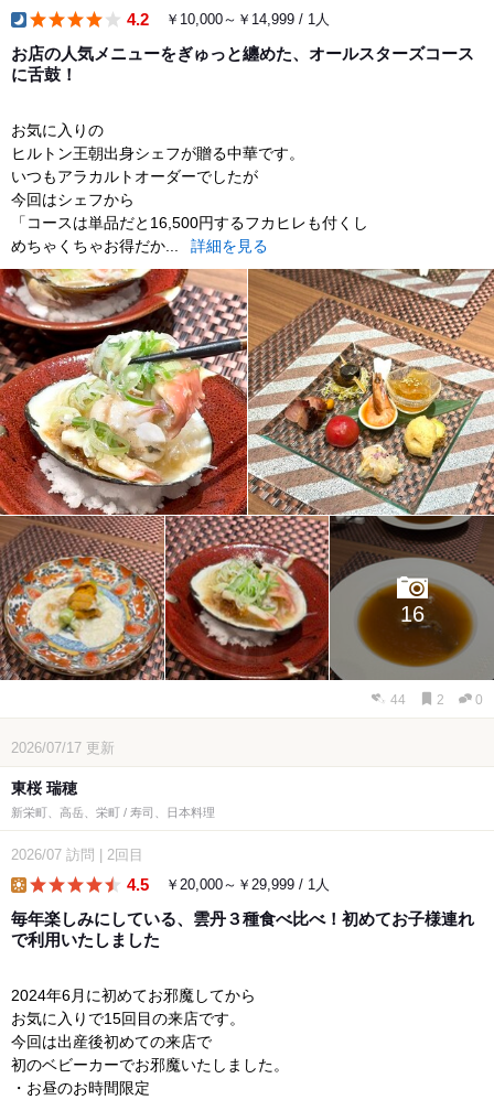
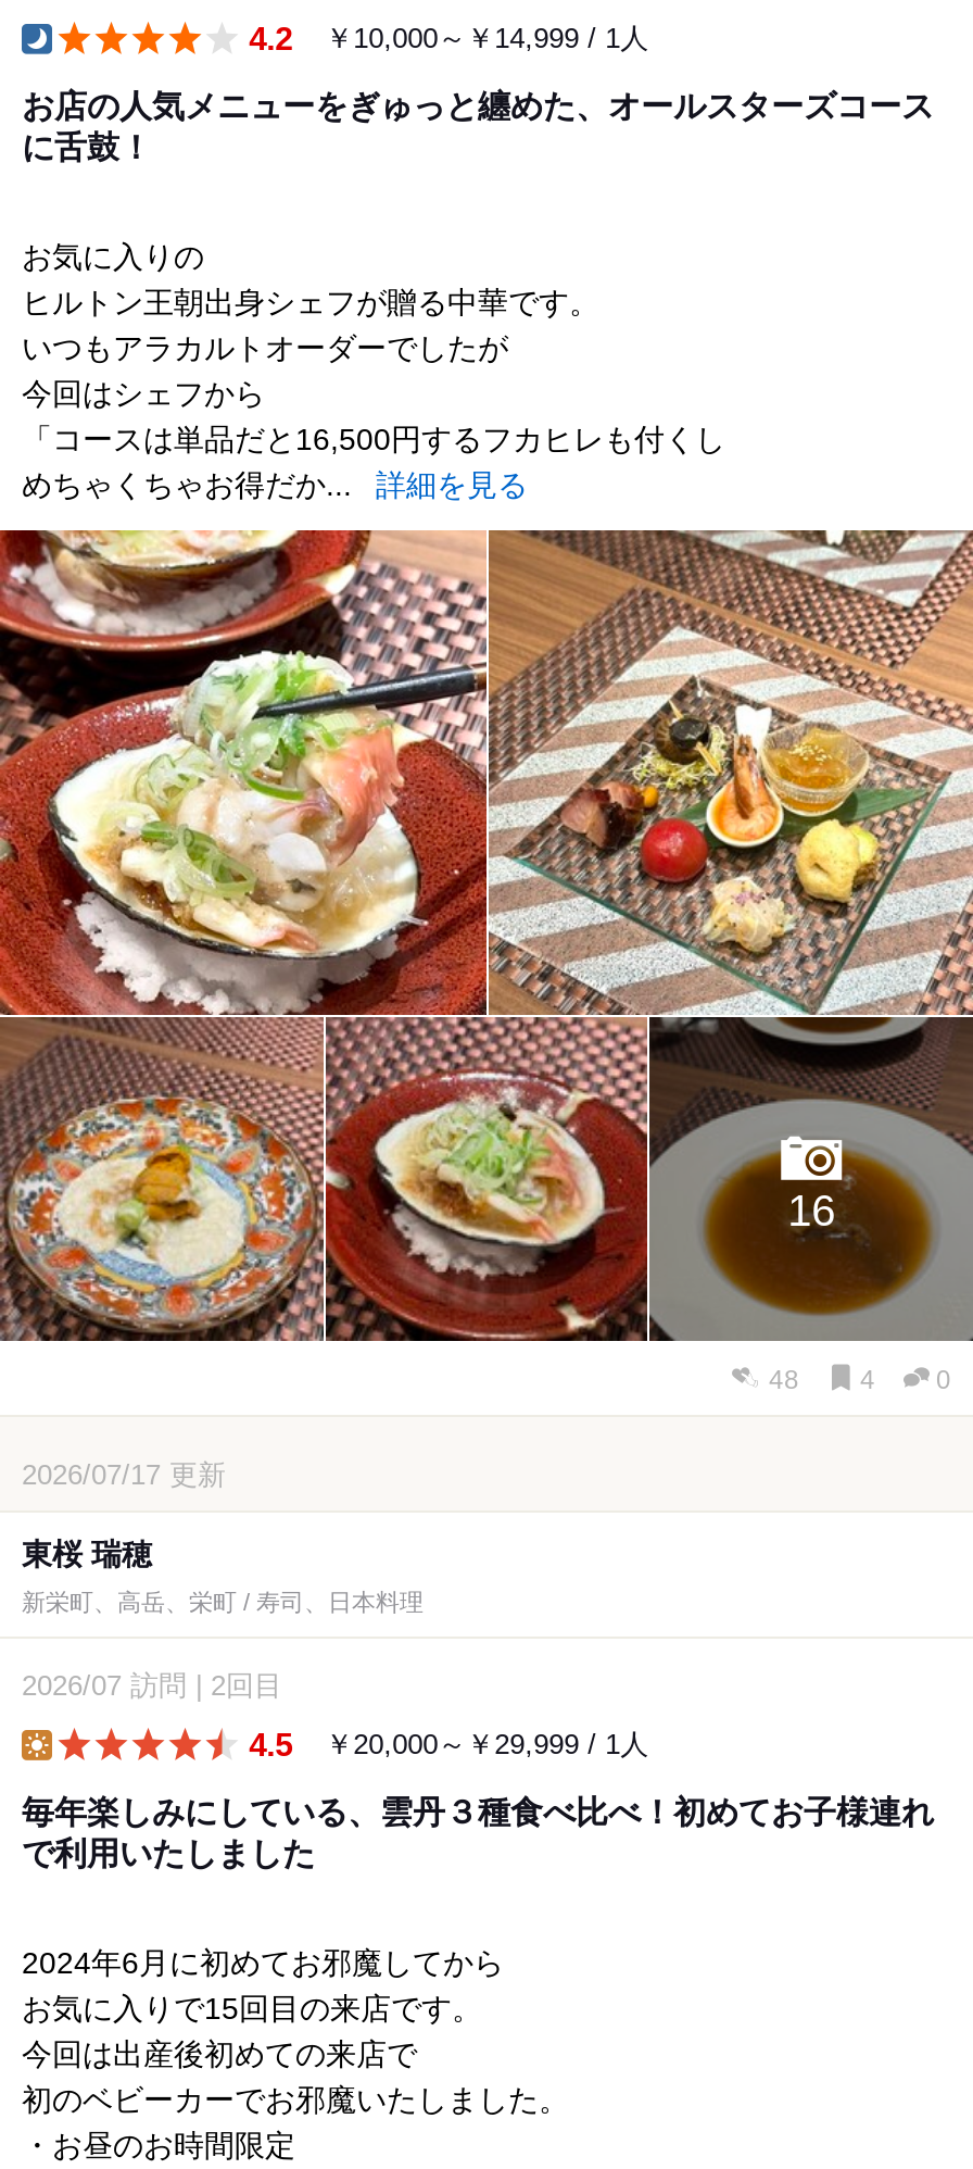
- 44
+ 48

- 2
+ 4
